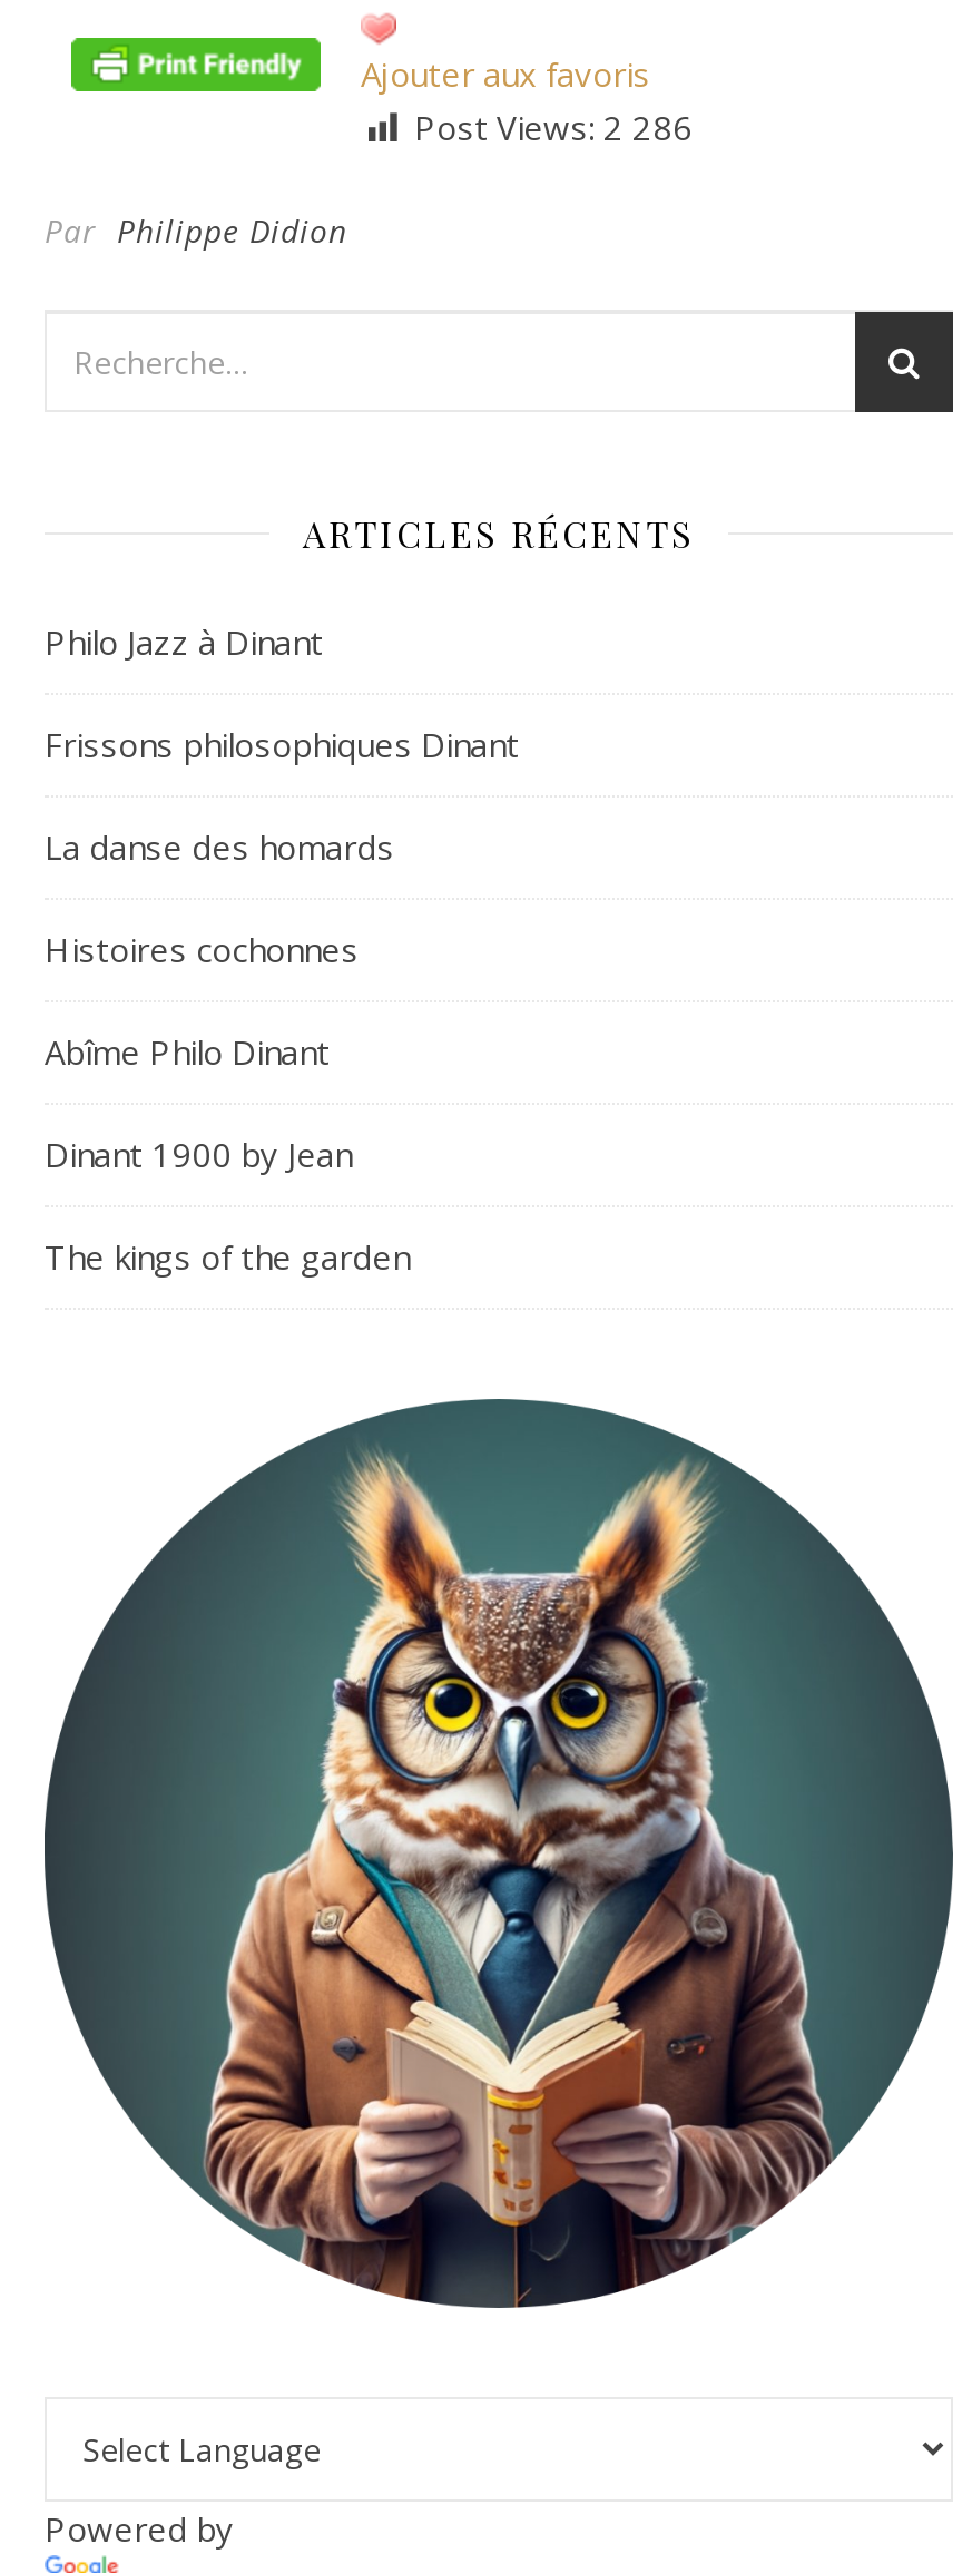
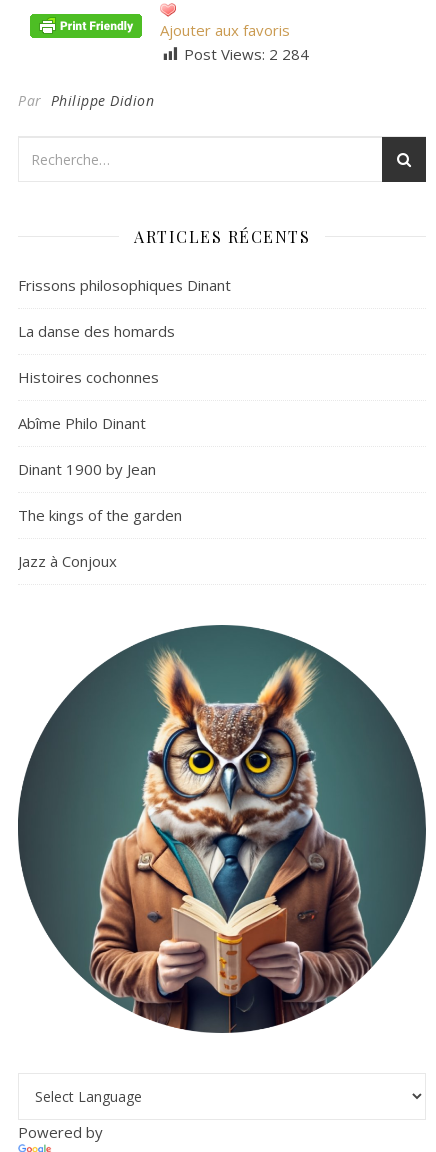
- Post Views: 2 286
+ Post Views: 2 284

- Philo Jazz à Dinant

moved up: Frissons philosophiques Dinant | La danse des homards | Histoires cochonnes | Abîme Philo Dinant | Dinant 1900 by Jean | The kings of the garden

+ Jazz à Conjoux
